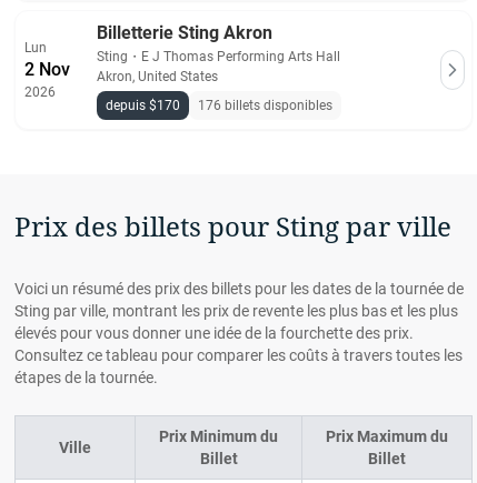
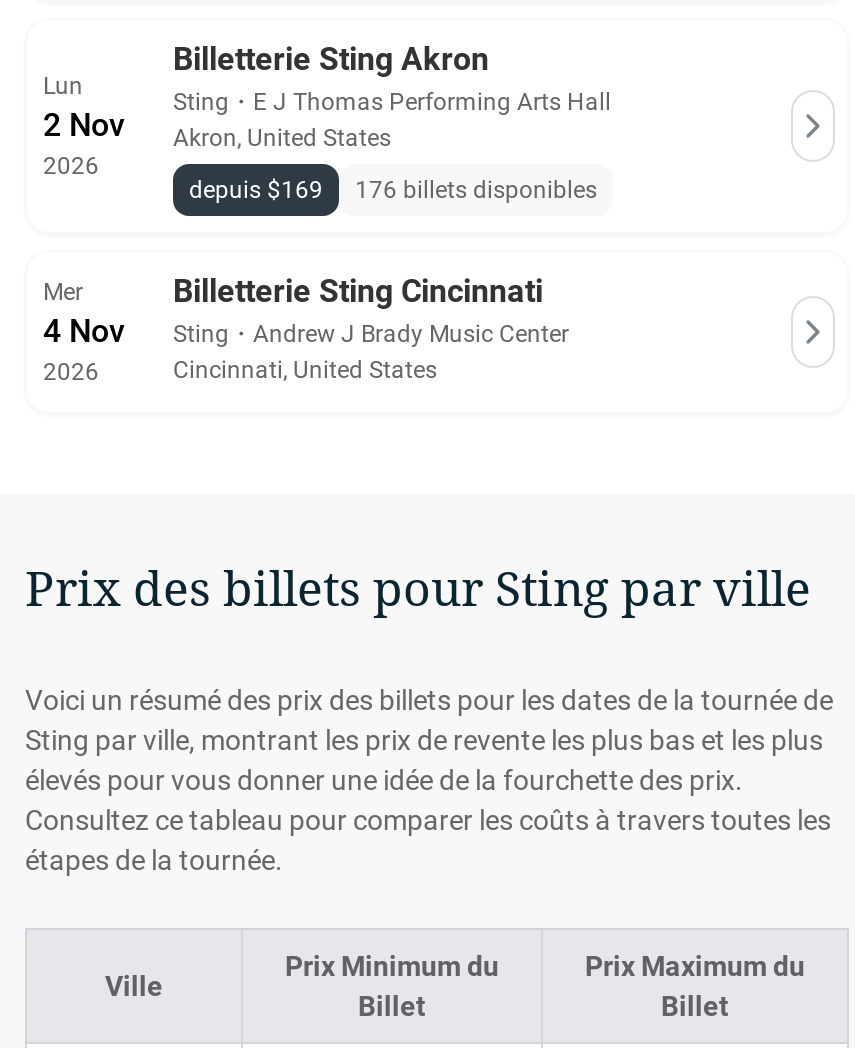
- depuis $170 176 billets disponibles
+ depuis $169 176 billets disponibles

+ Mer
+ 4 Nov
+ 2026

+ Billetterie Sting Cincinnati
+ Sting・Andrew J Brady Music Center
+ Cincinnati, United States
